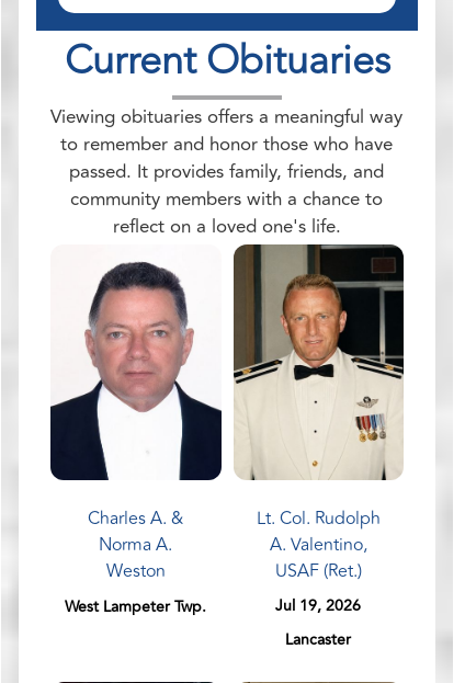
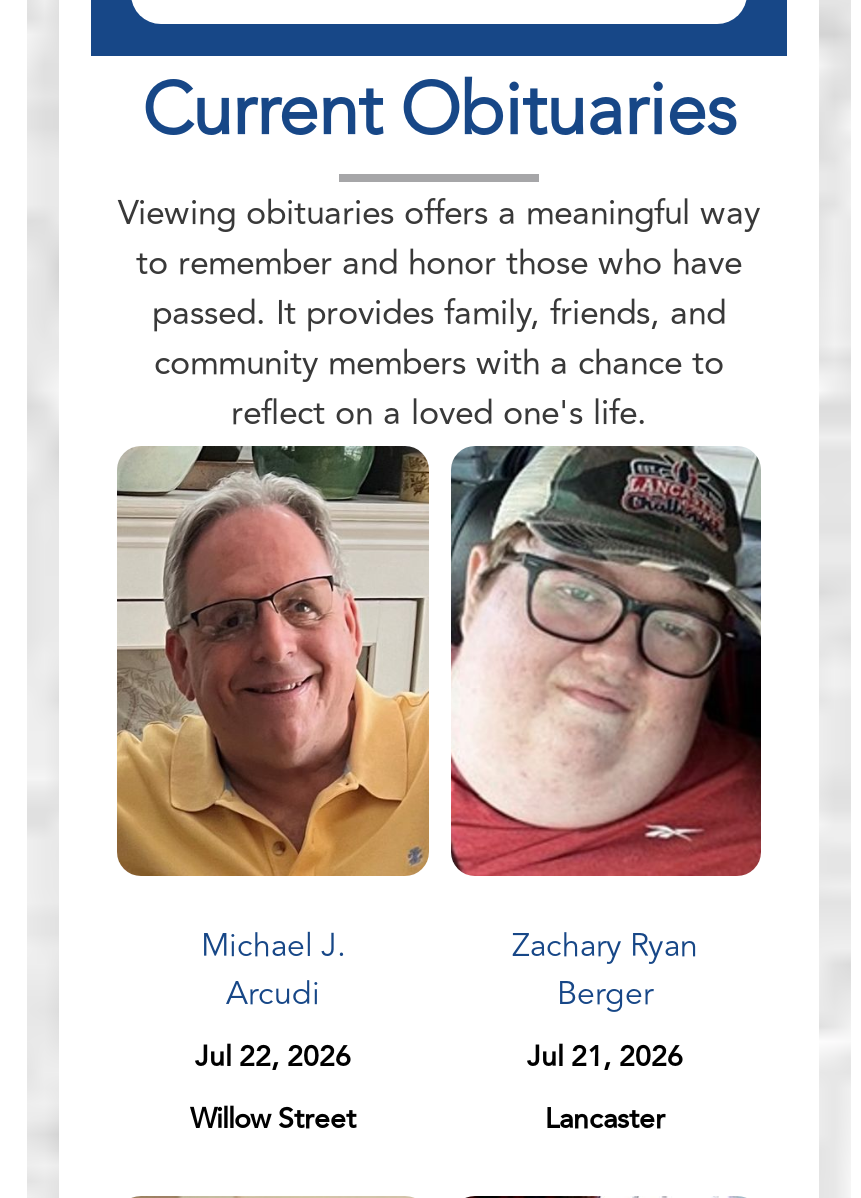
- [image]
- Lt. Col. Rudolph
- A. Valentino,
- USAF (Ret.)
- Jul 19, 2026
+ [image]
+ Zachary Ryan
+ Berger
+ Jul 21, 2026

- [image]
- Charles A. &
- Norma A.
- Weston
- West Lampeter Twp.
+ [image]
+ Michael J.
+ Arcudi
+ Jul 22, 2026
+ Willow Street
